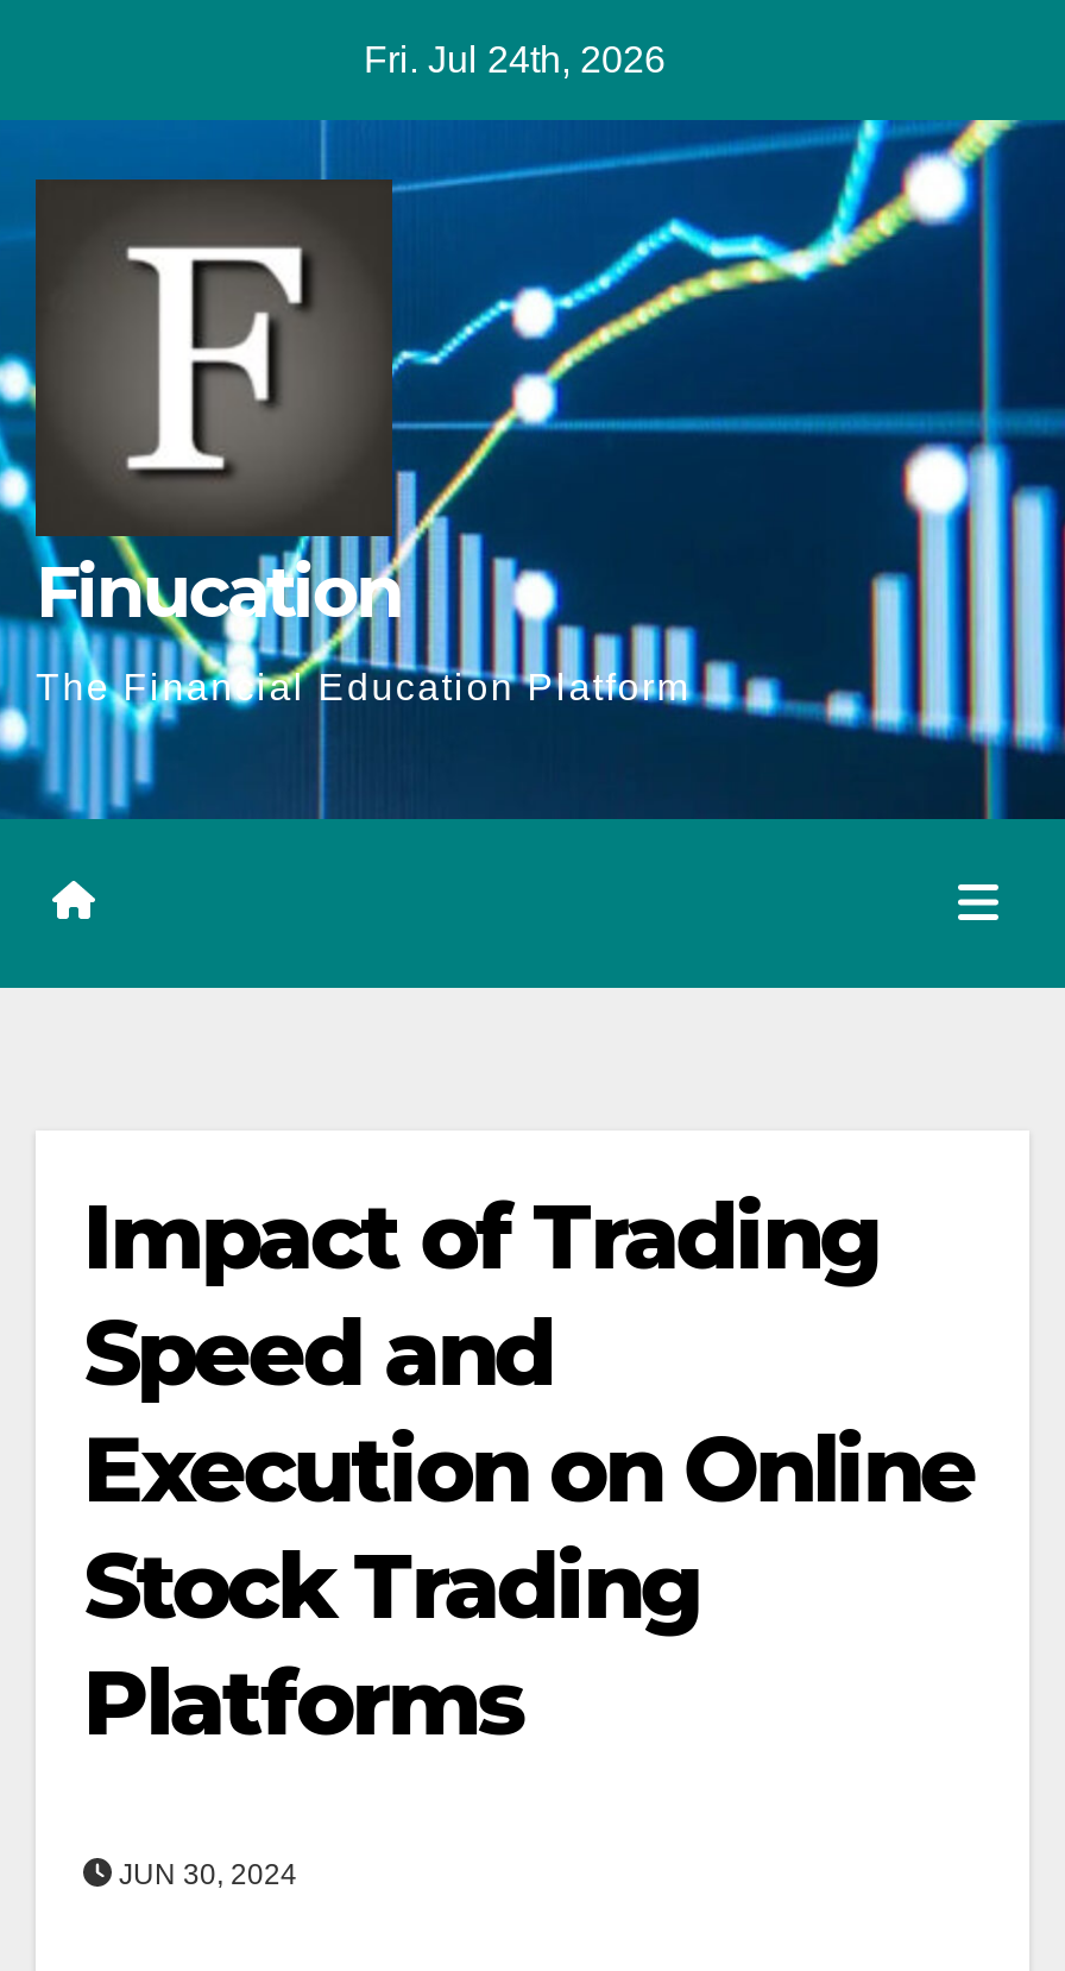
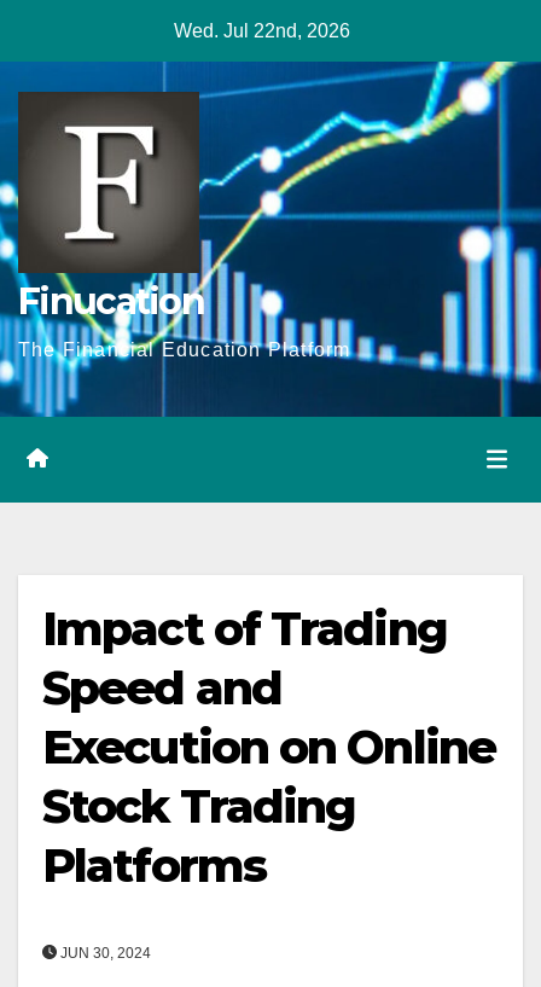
- Fri. Jul 24th, 2026
+ Wed. Jul 22nd, 2026
